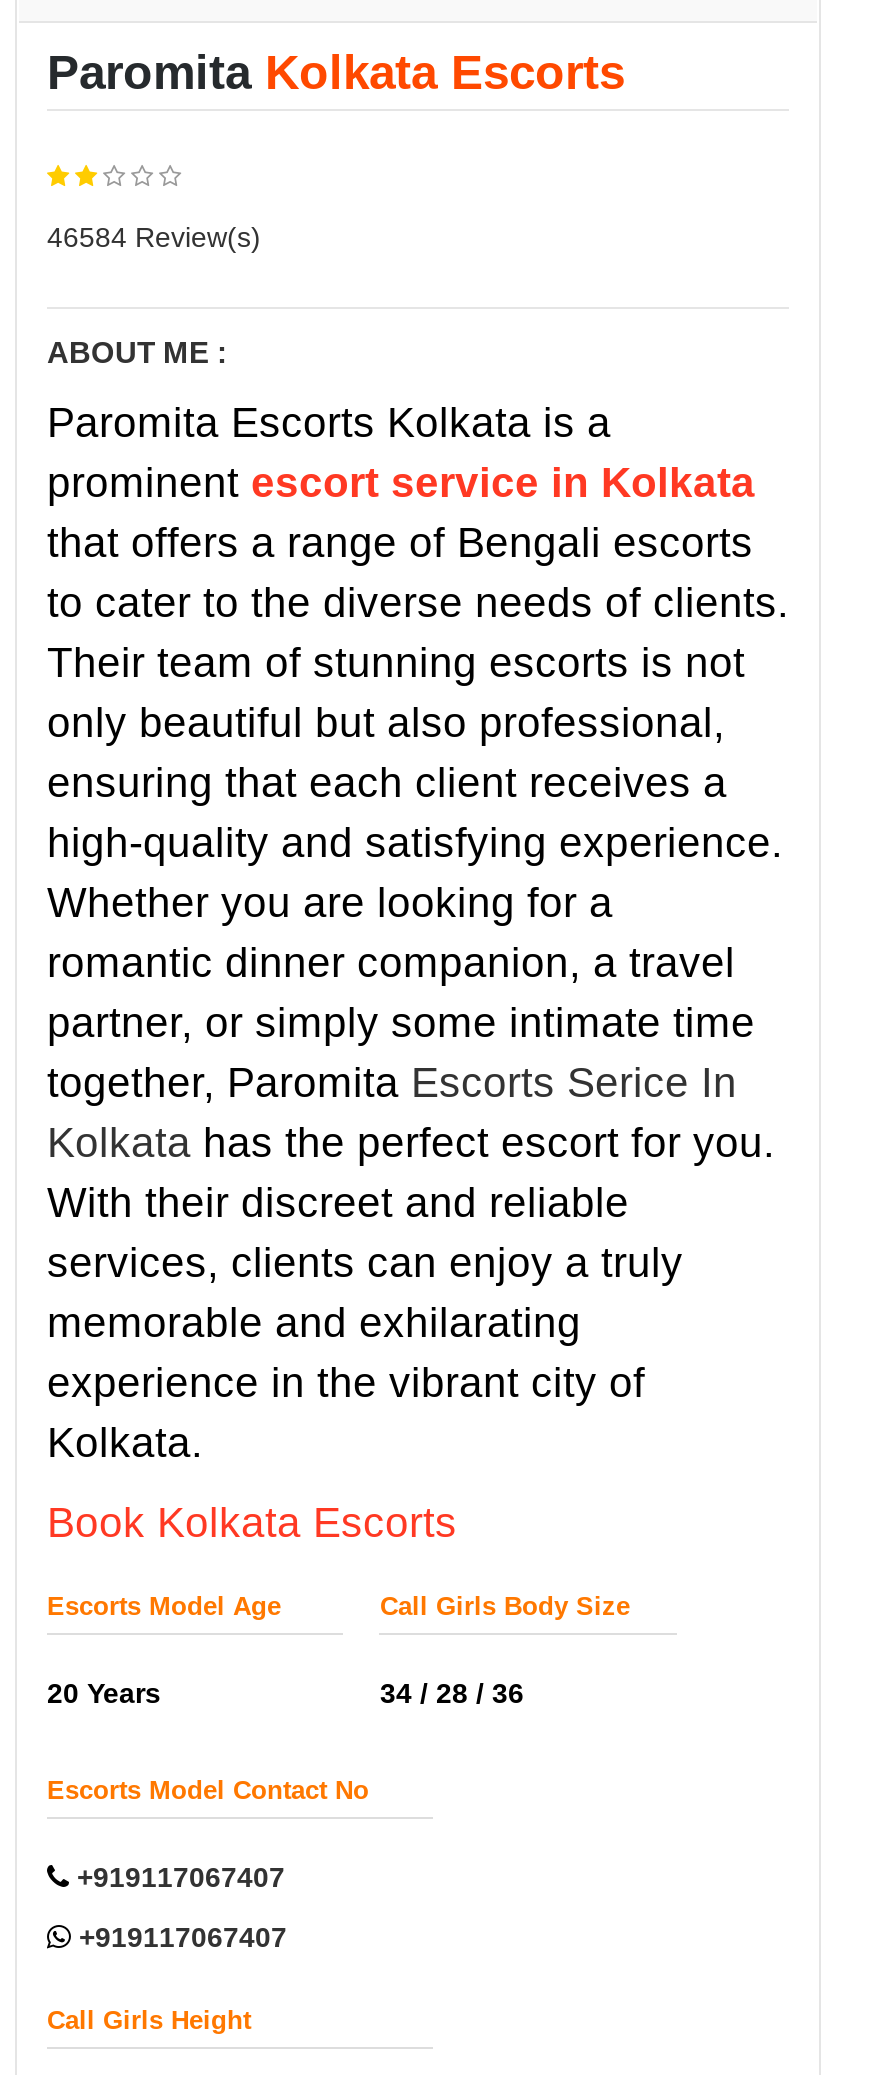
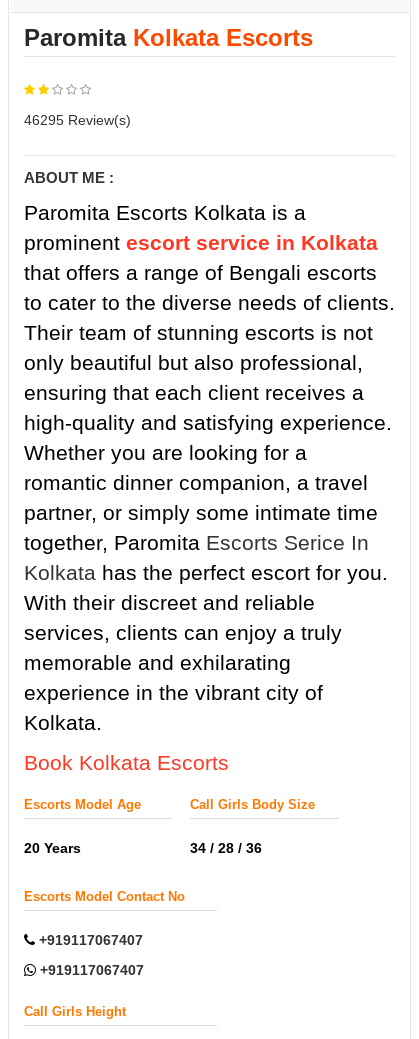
- 46584 Review(s)
+ 46295 Review(s)
